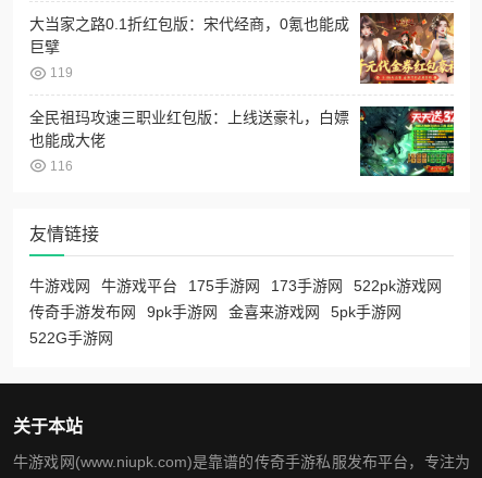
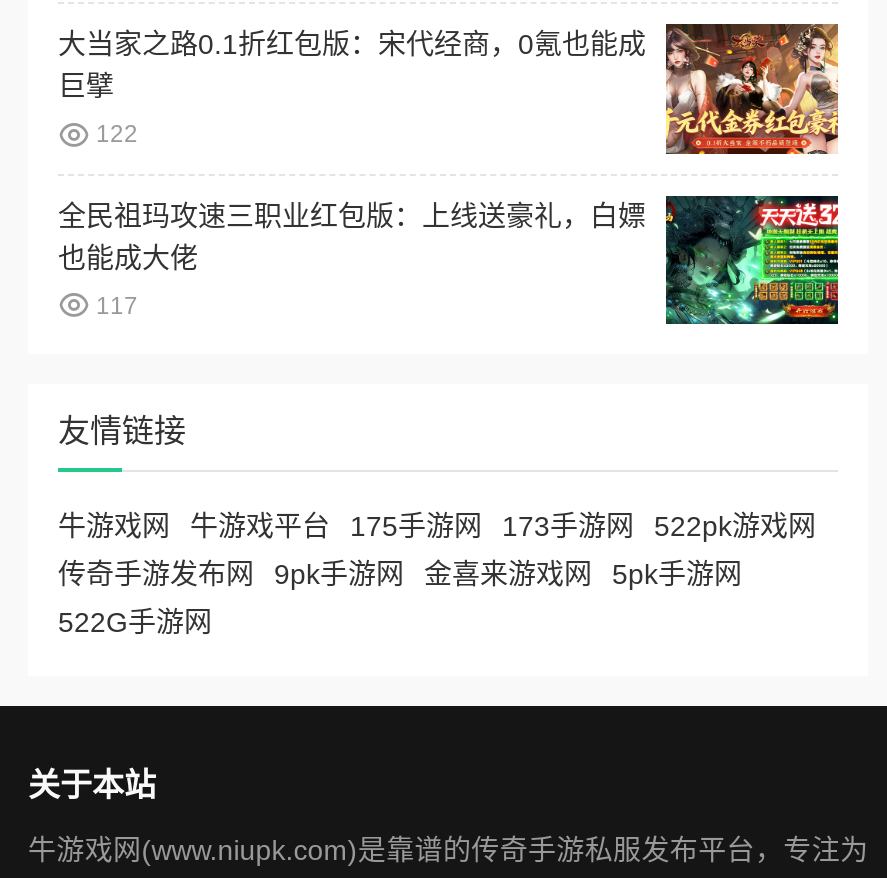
- 119
+ 122

- 116
+ 117
